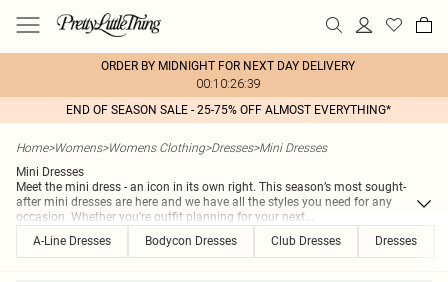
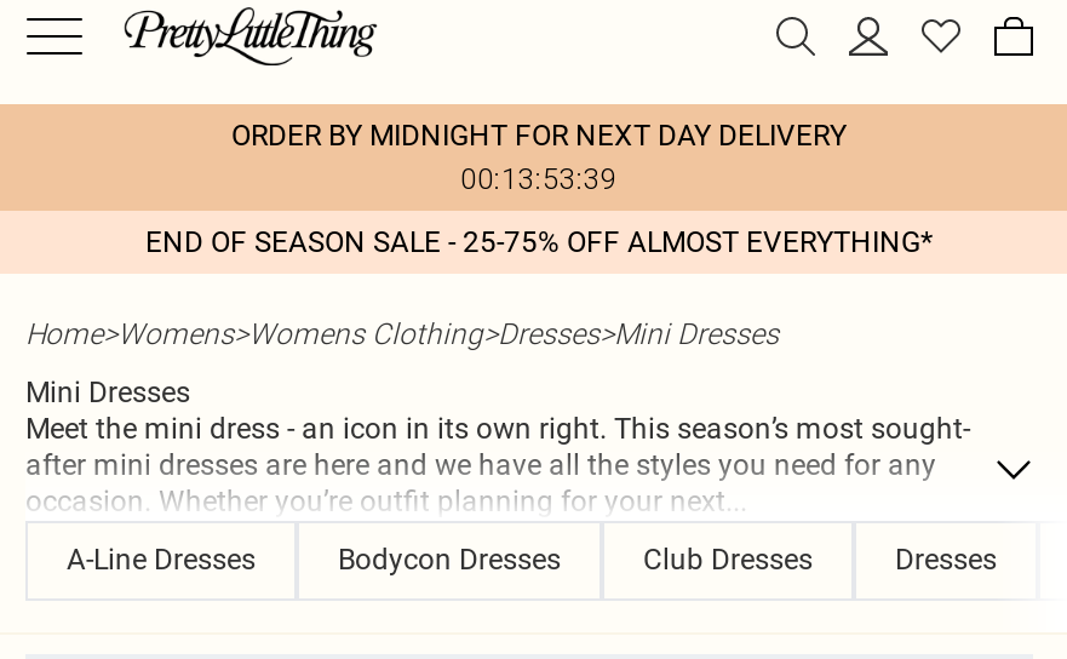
- 00:10:26:39
+ 00:13:53:39
